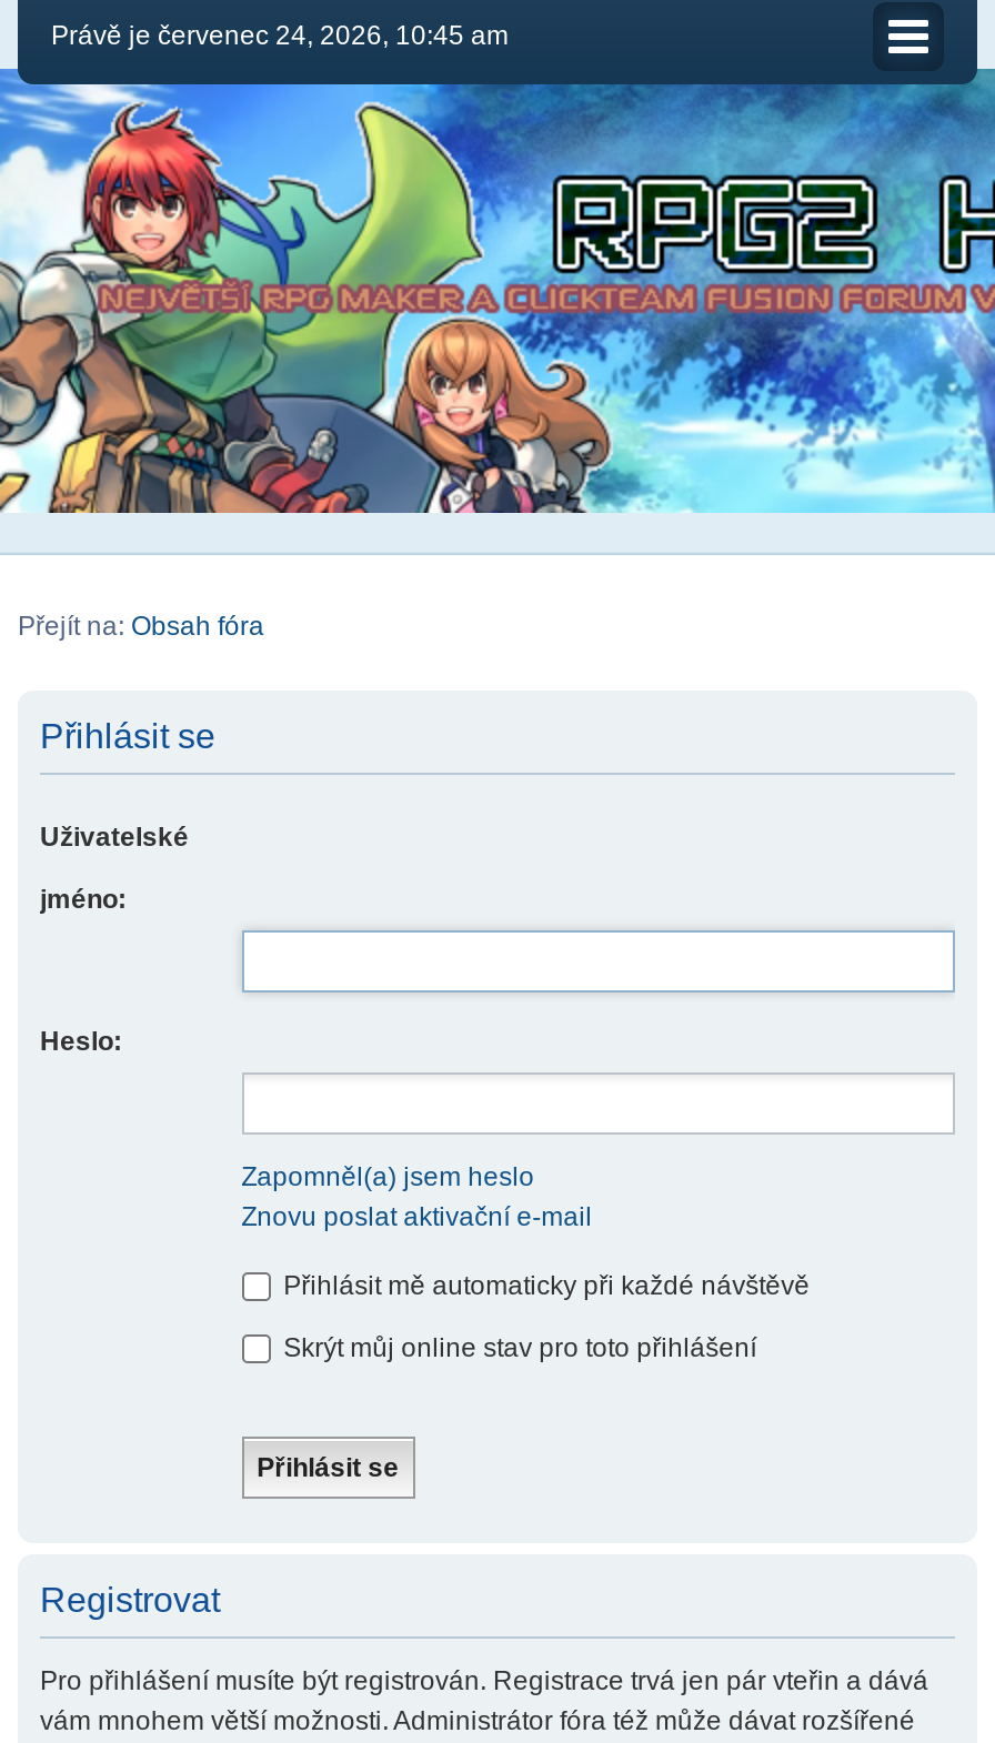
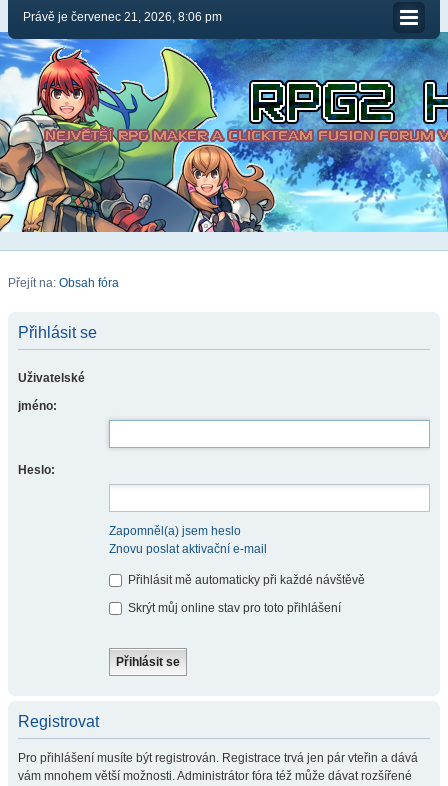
- Právě je červenec 24, 2026, 10:45 am
+ Právě je červenec 21, 2026, 8:06 pm
